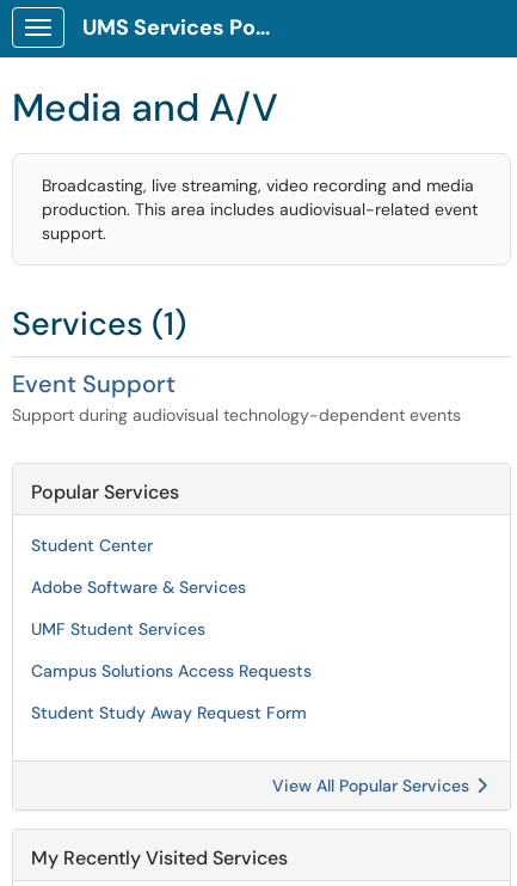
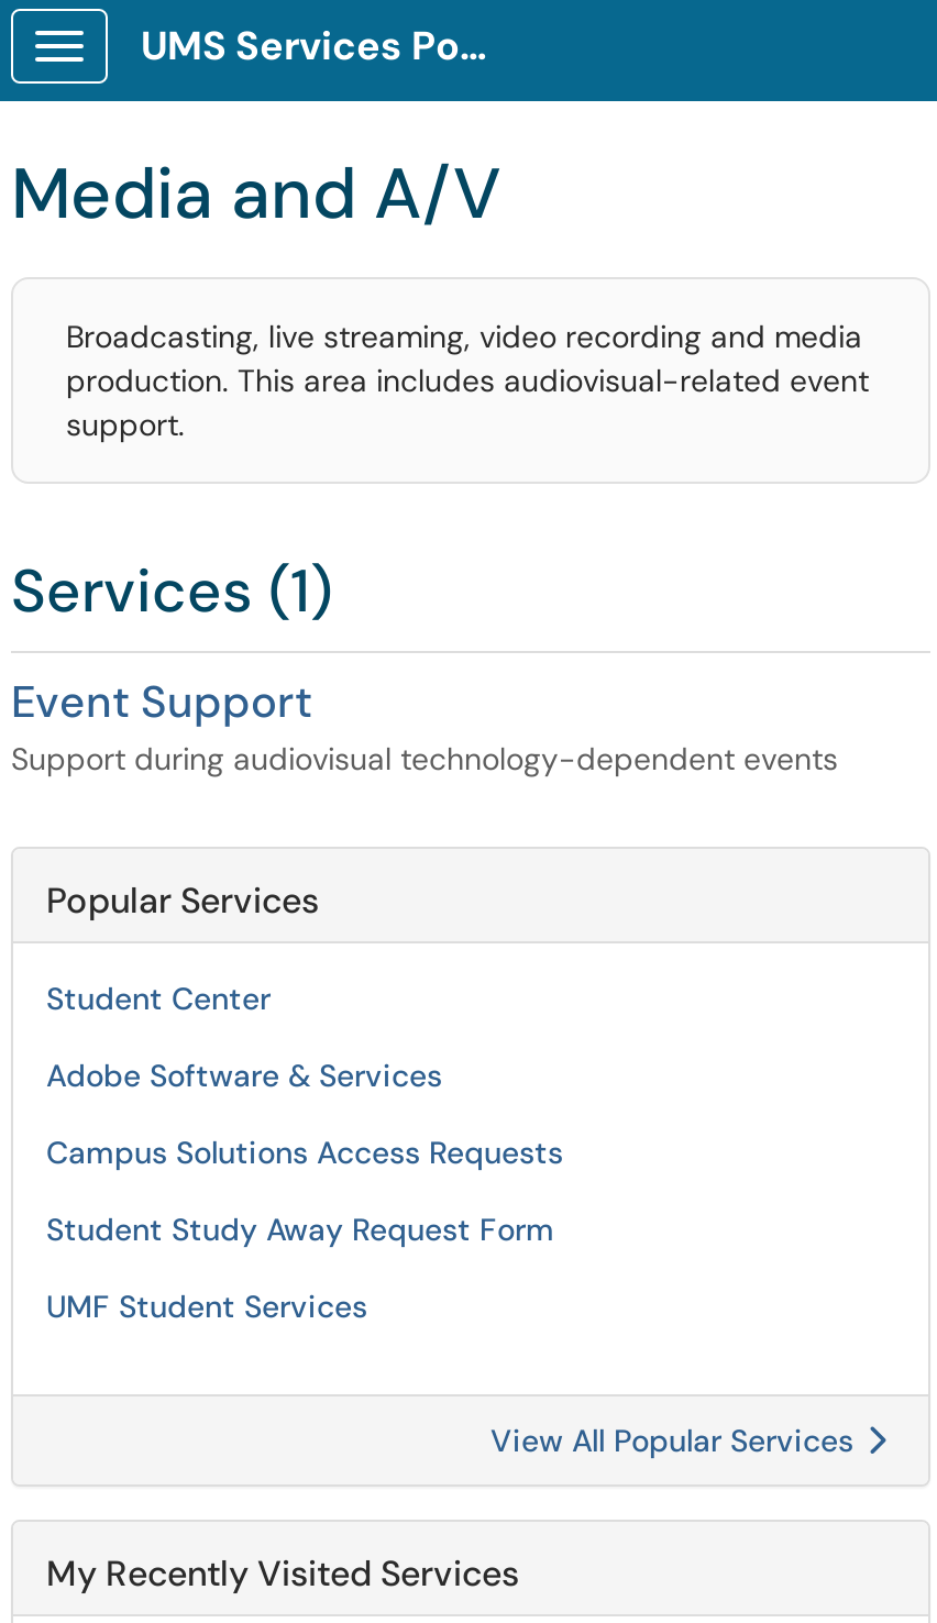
moved down: UMF Student Services

moved up: Campus Solutions Access Requests | Student Study Away Request Form
